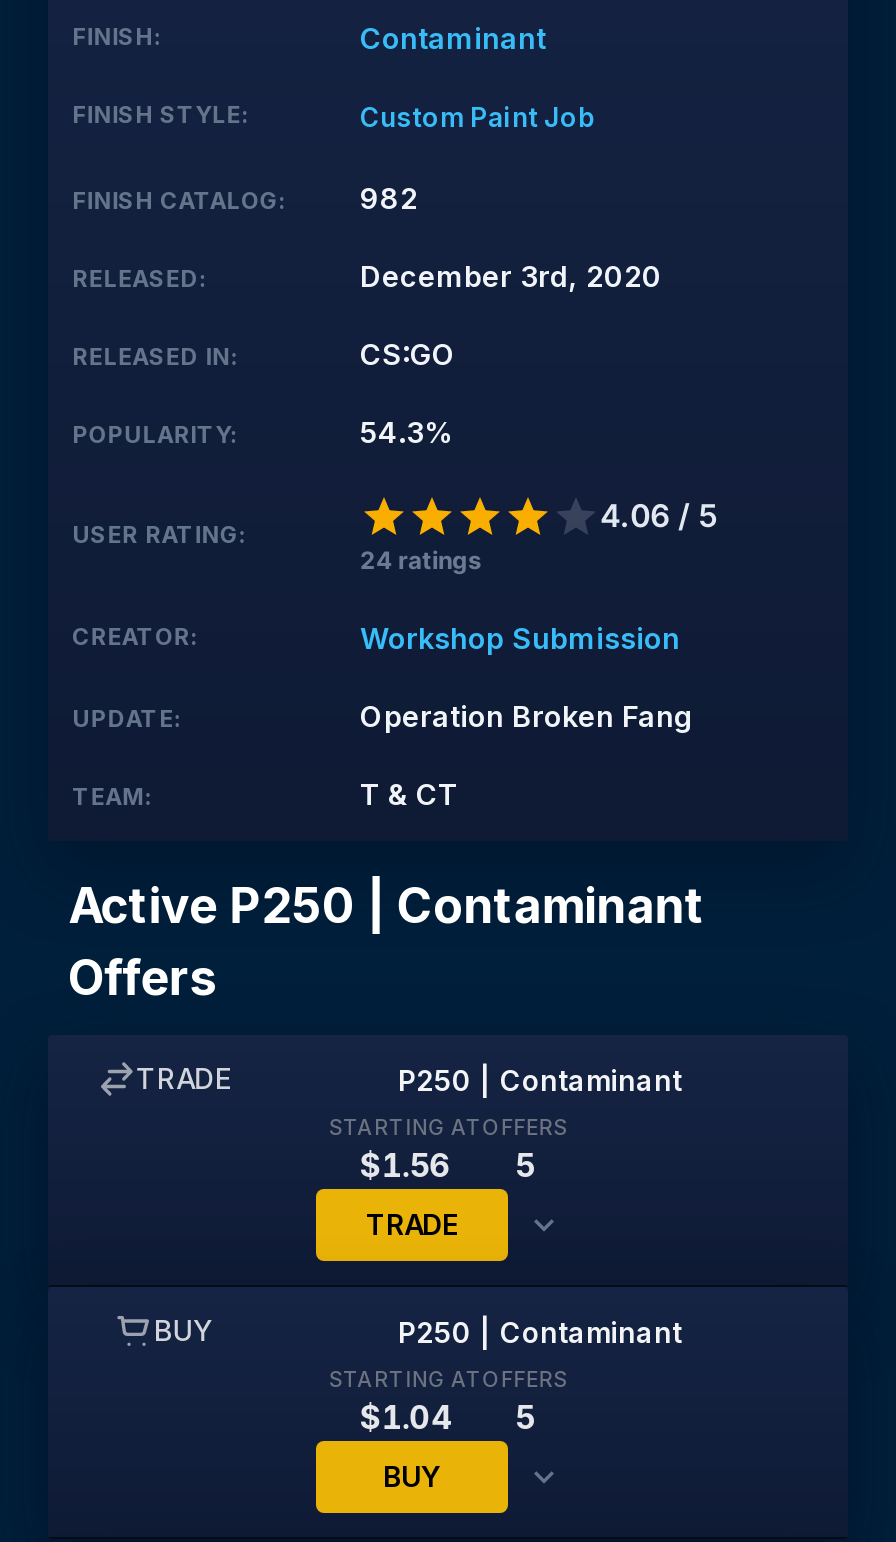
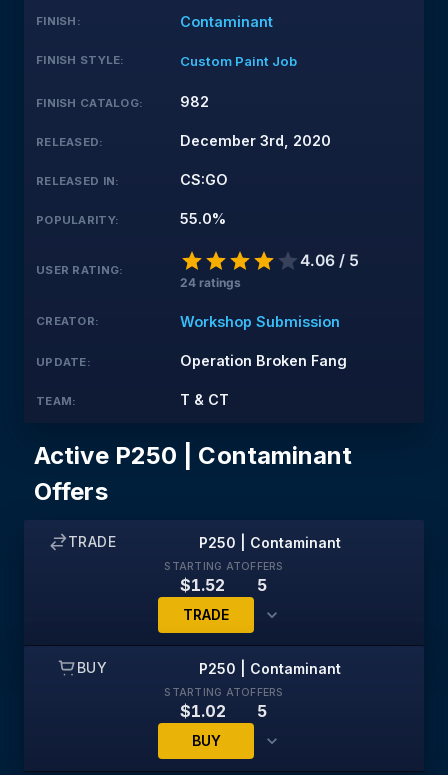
- 54.3%
+ 55.0%

- $1.56 5
+ $1.52 5

- $1.04 5
+ $1.02 5
